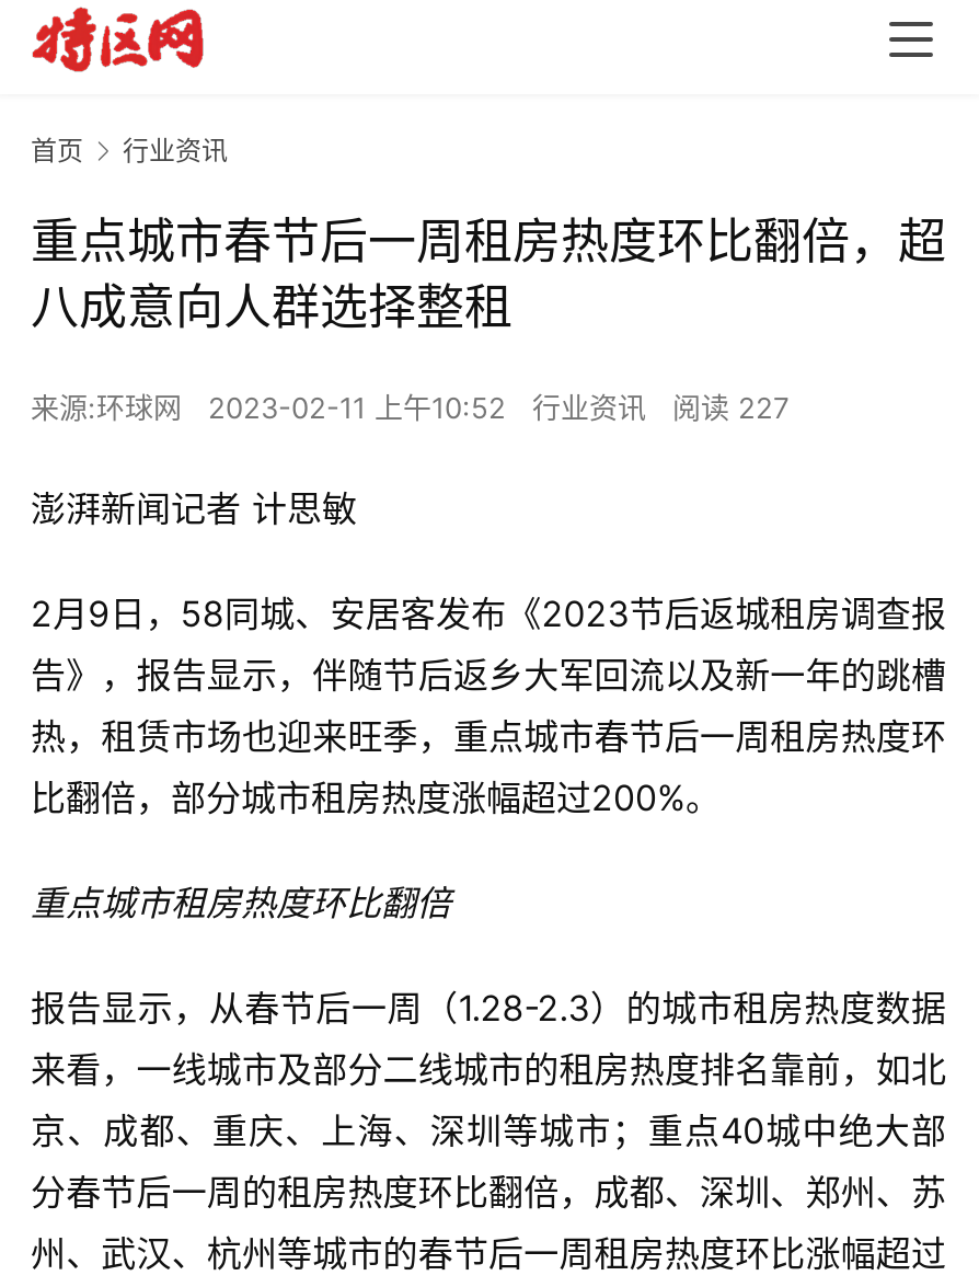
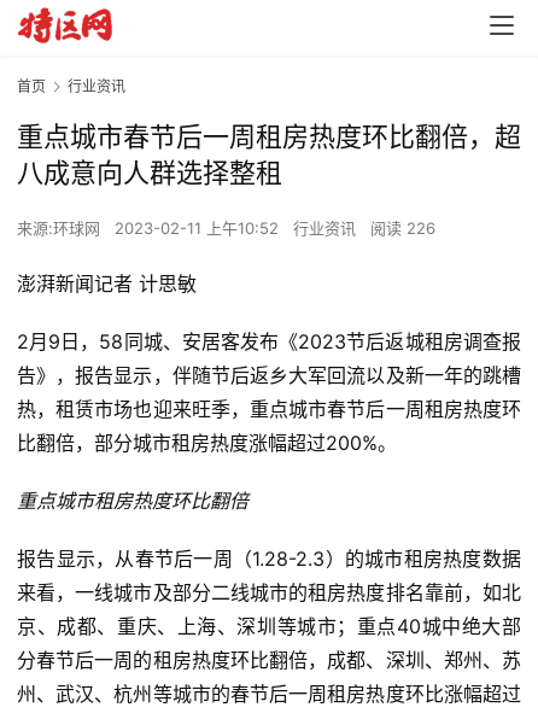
- 来源:环球网 2023-02-11 上午10:52 行业资讯 阅读 227
+ 来源:环球网 2023-02-11 上午10:52 行业资讯 阅读 226
